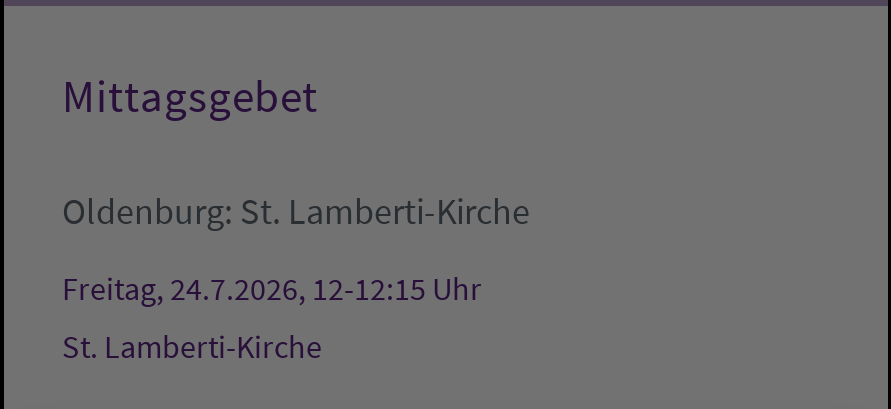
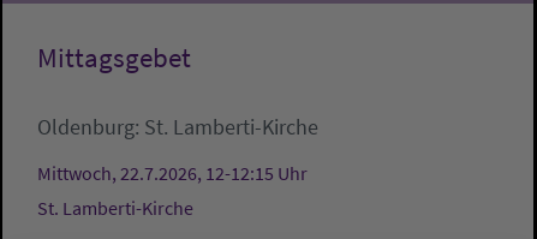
- Freitag, 24.7.2026, 12-12:15 Uhr
+ Mittwoch, 22.7.2026, 12-12:15 Uhr
